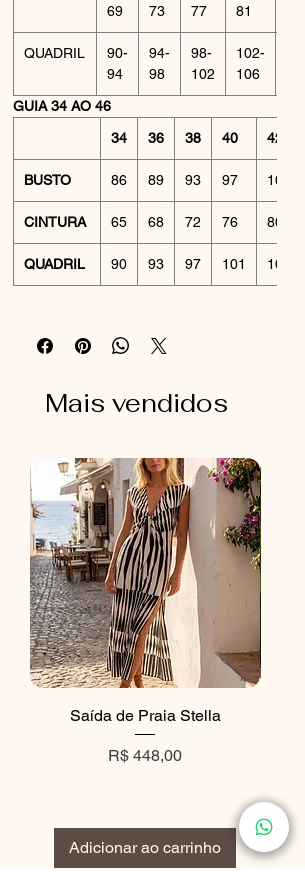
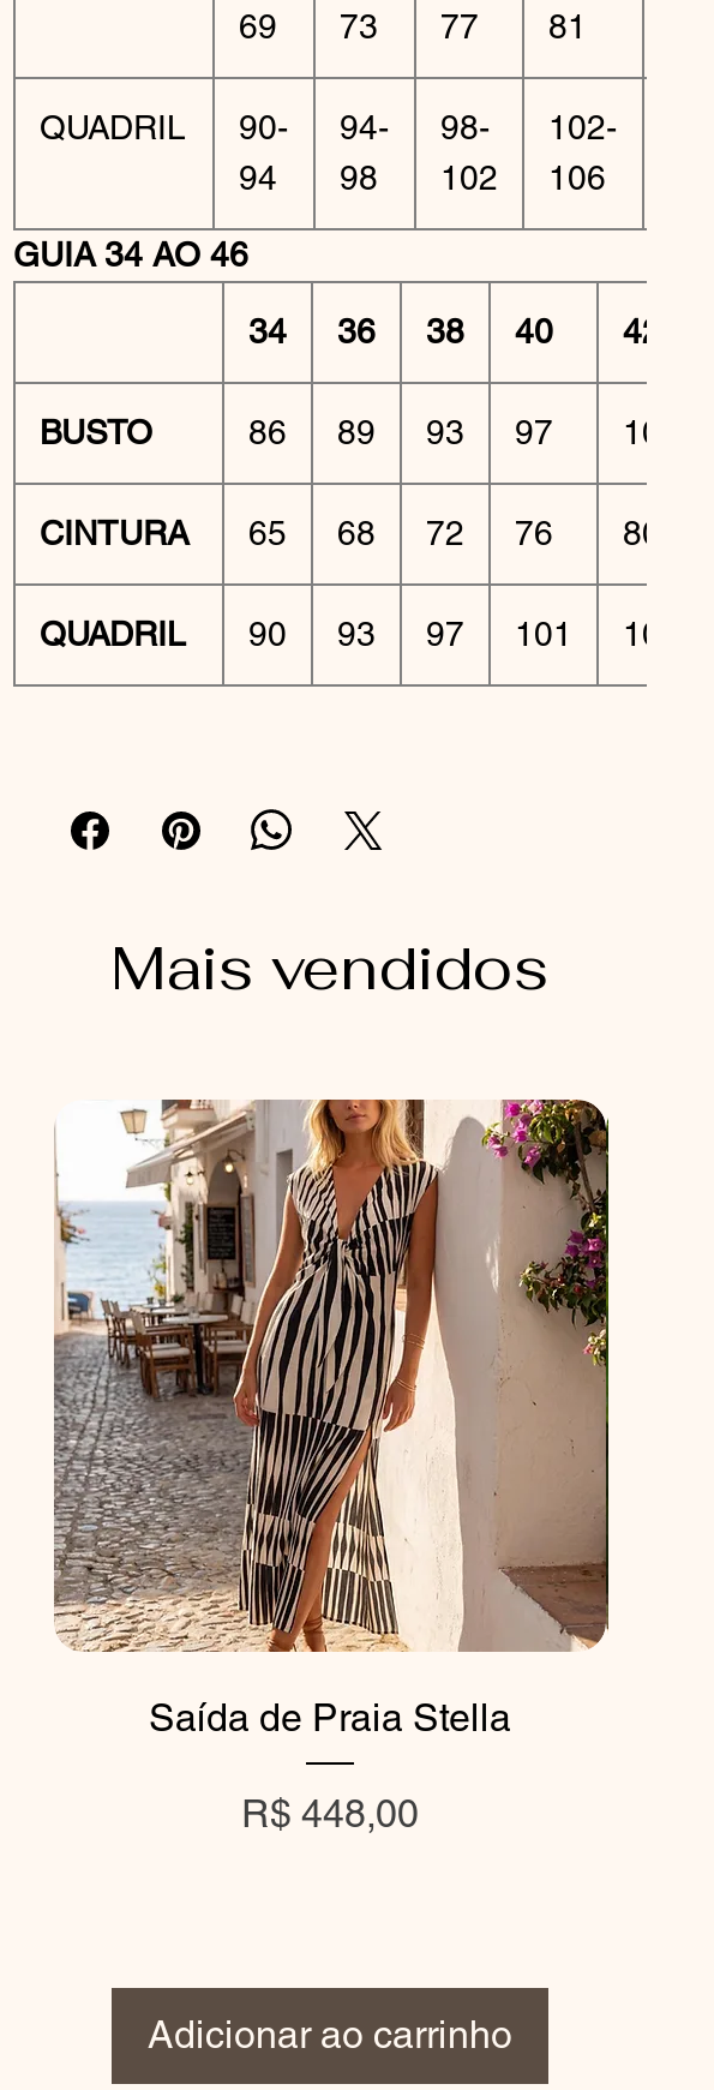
- [image]
